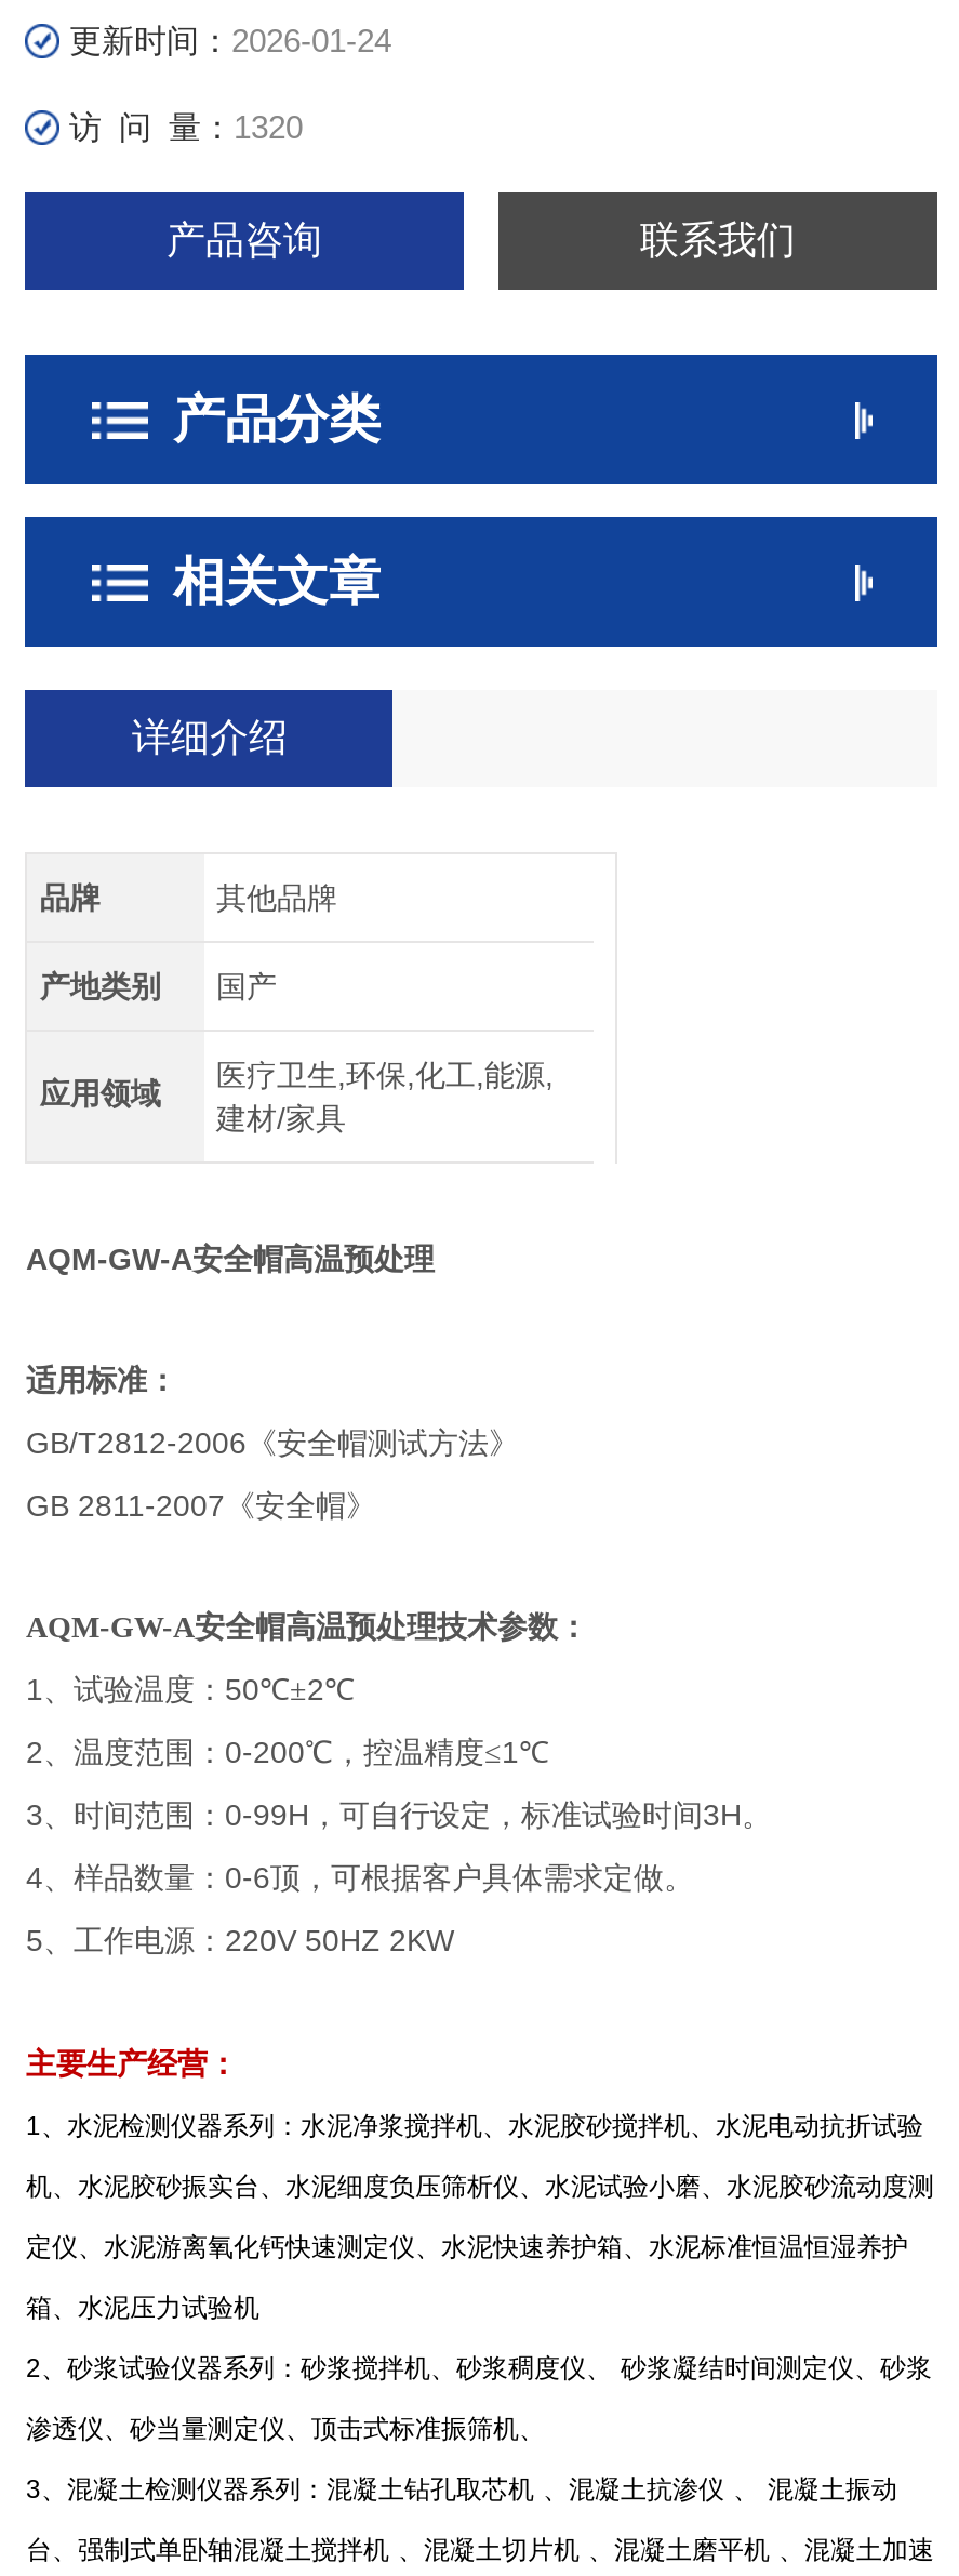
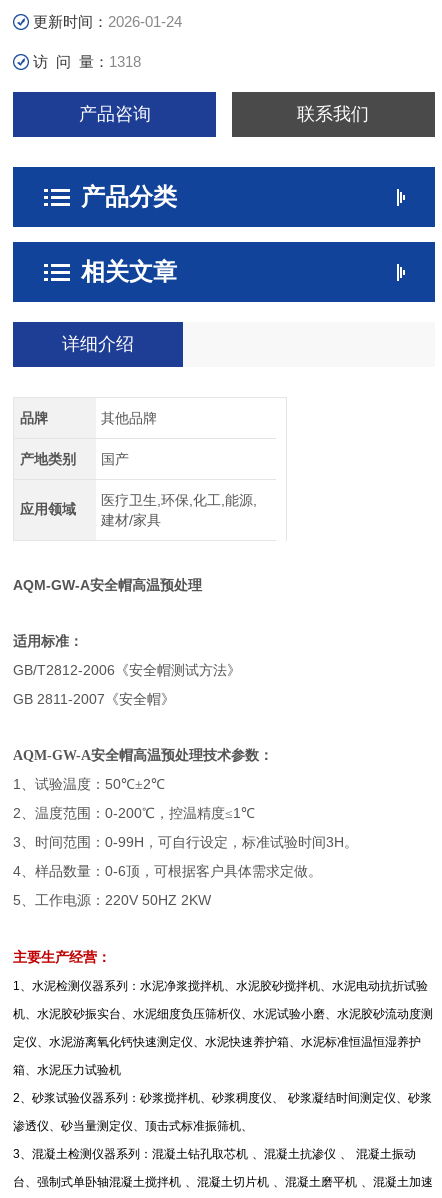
- 访 问 量：1320
+ 访 问 量：1318
